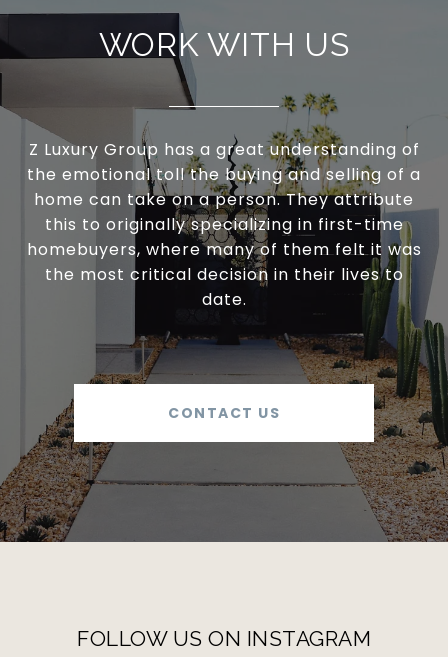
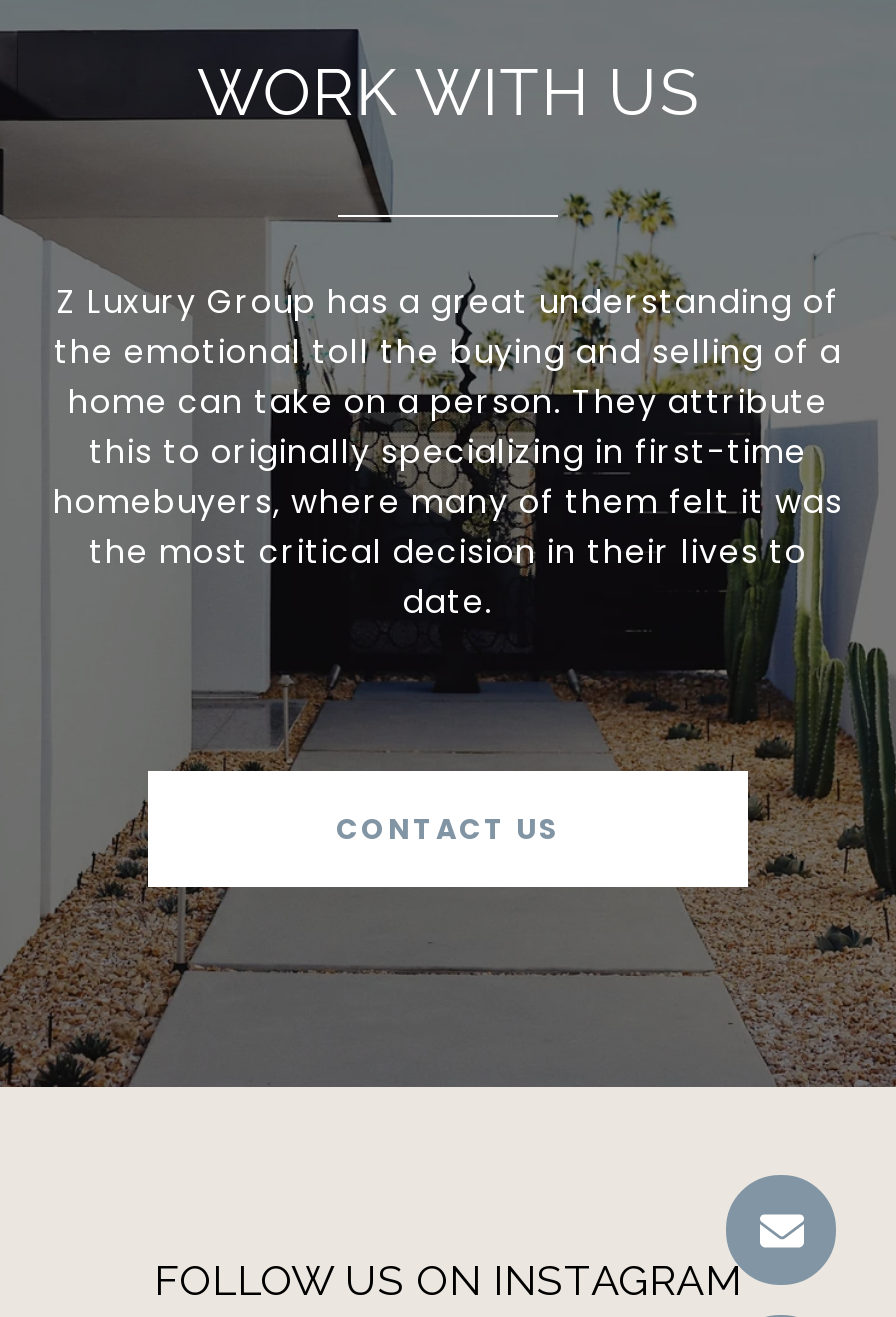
+ [image]
